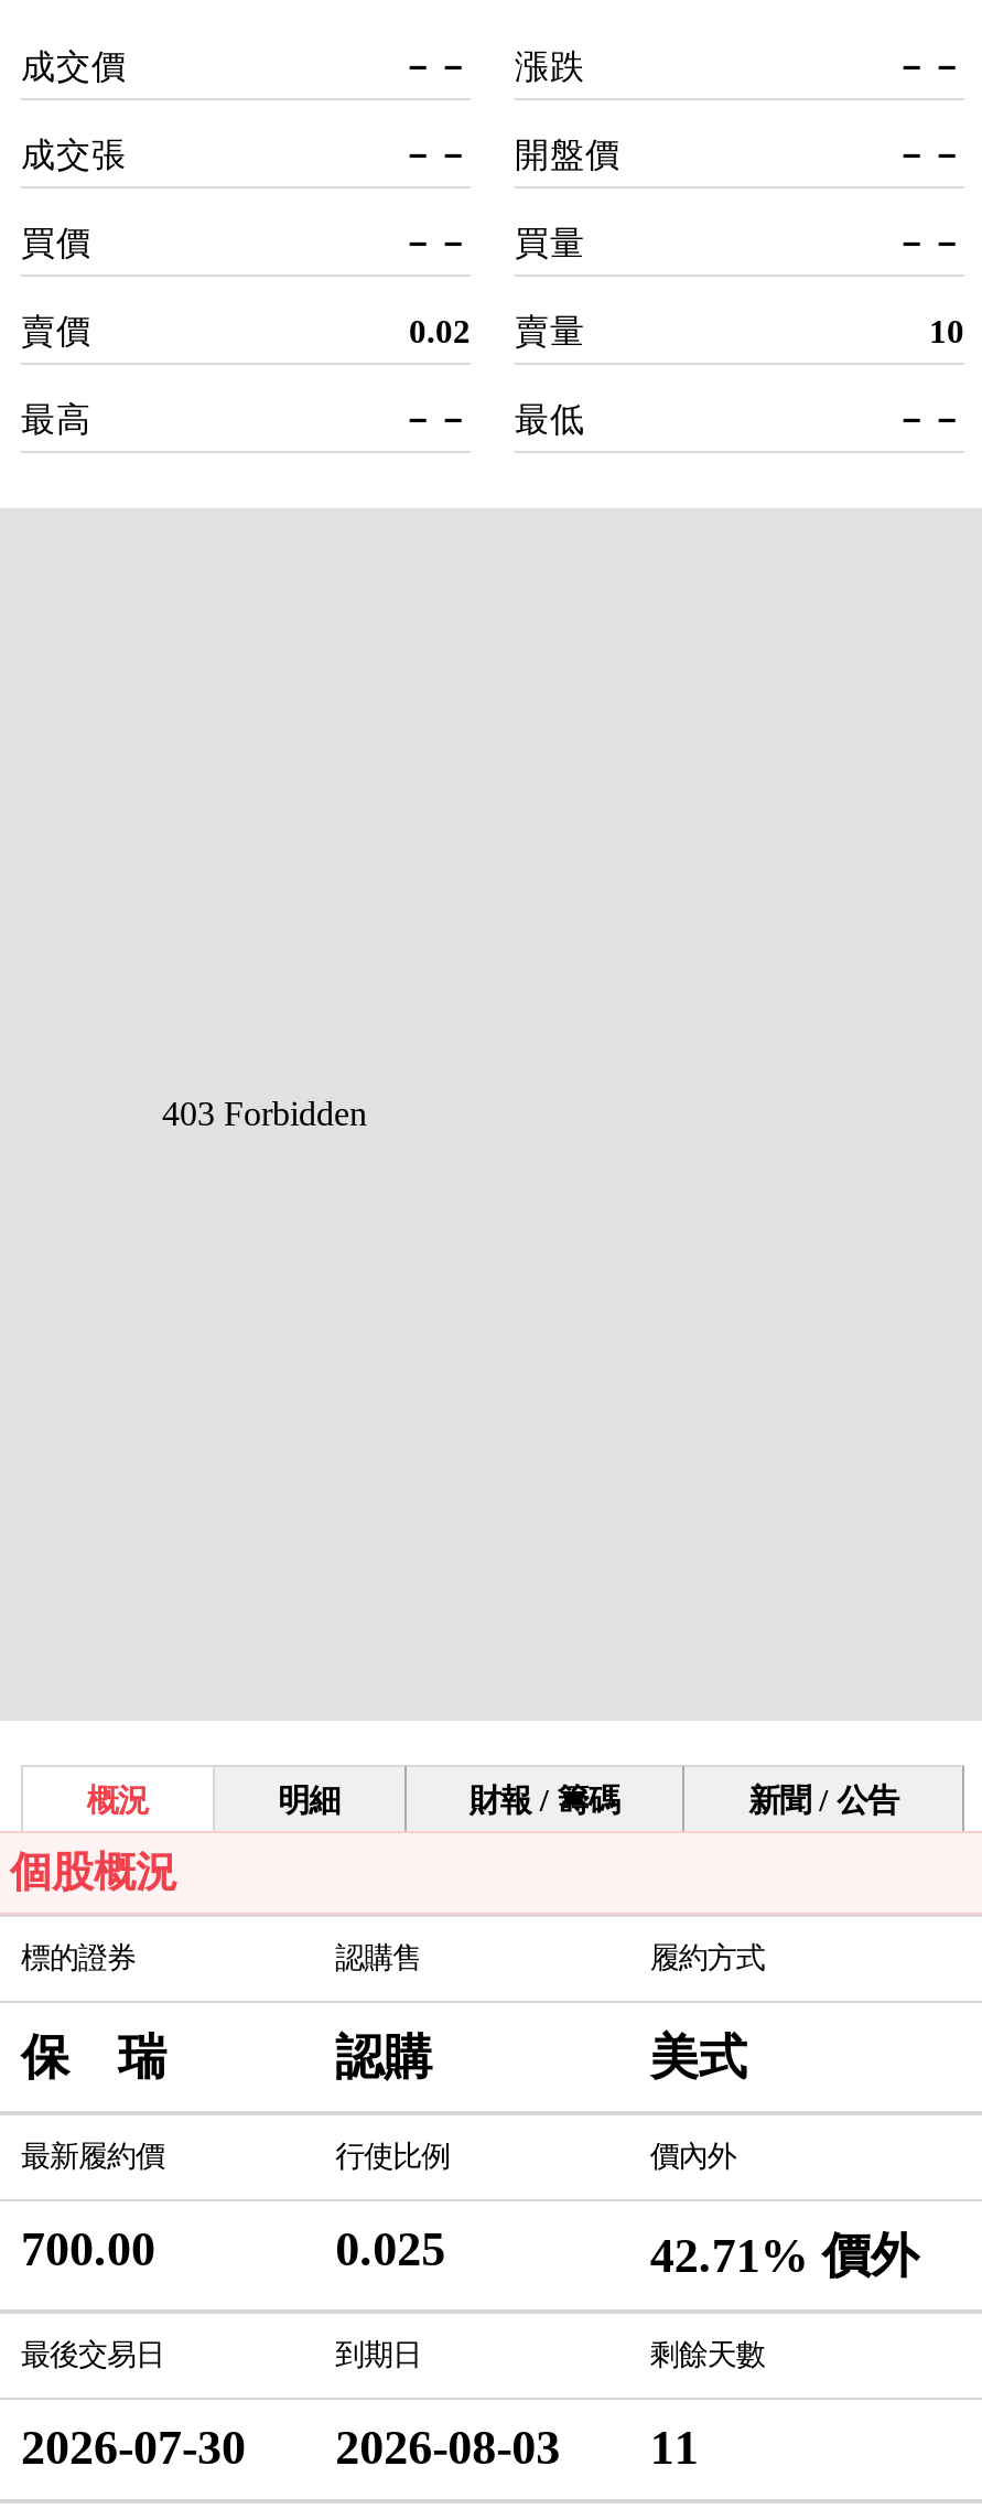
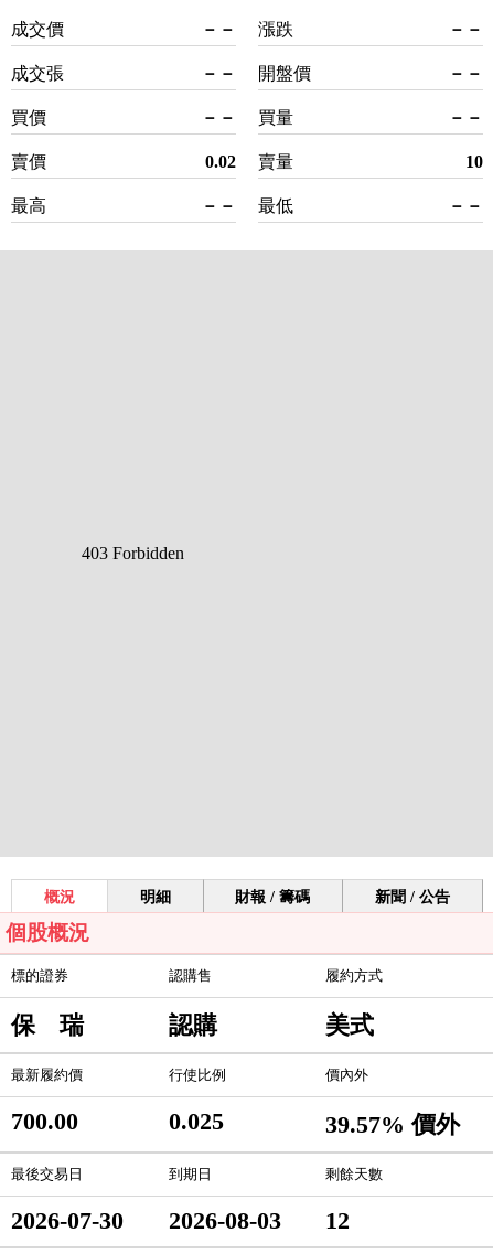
- 42.71% 價外
+ 39.57% 價外

- 2026-07-30 2026-08-03 11
+ 2026-07-30 2026-08-03 12
